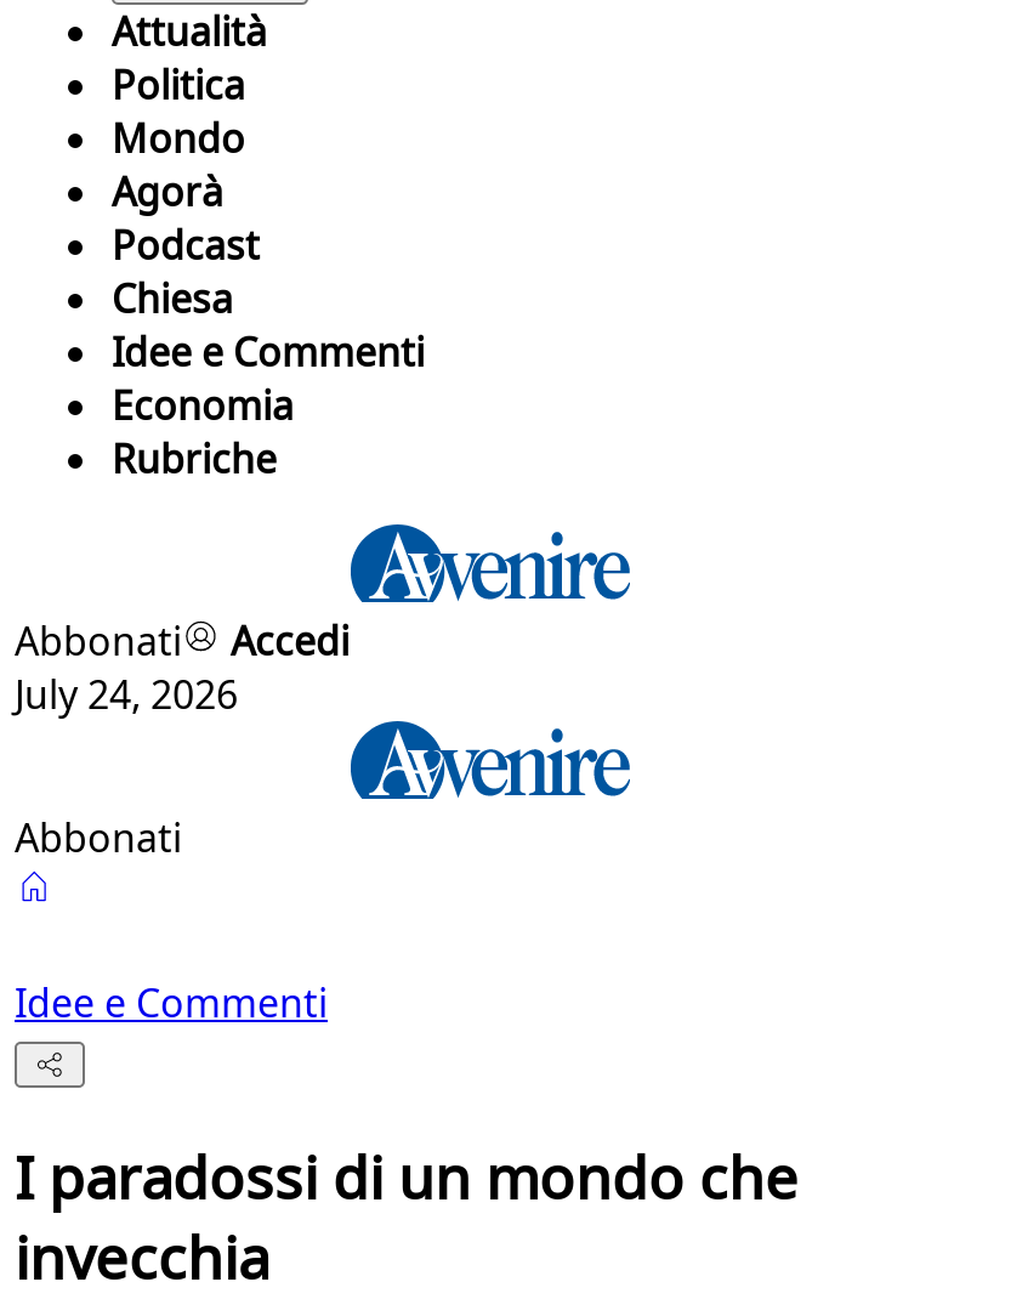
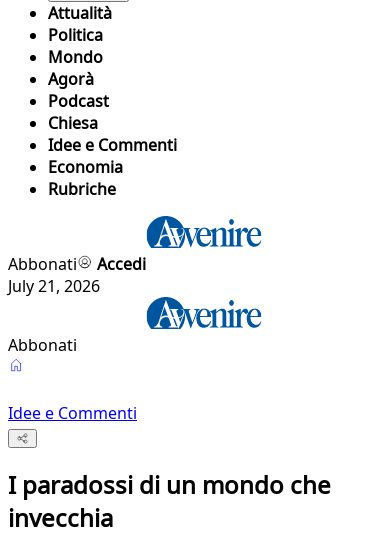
- July 24, 2026
+ July 21, 2026
